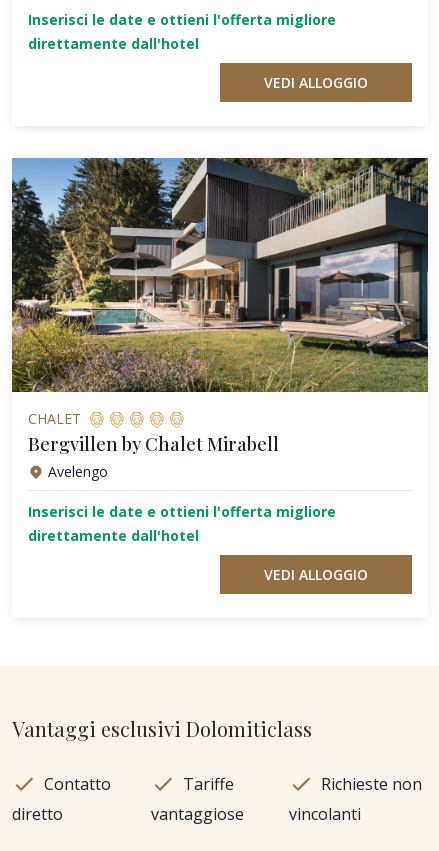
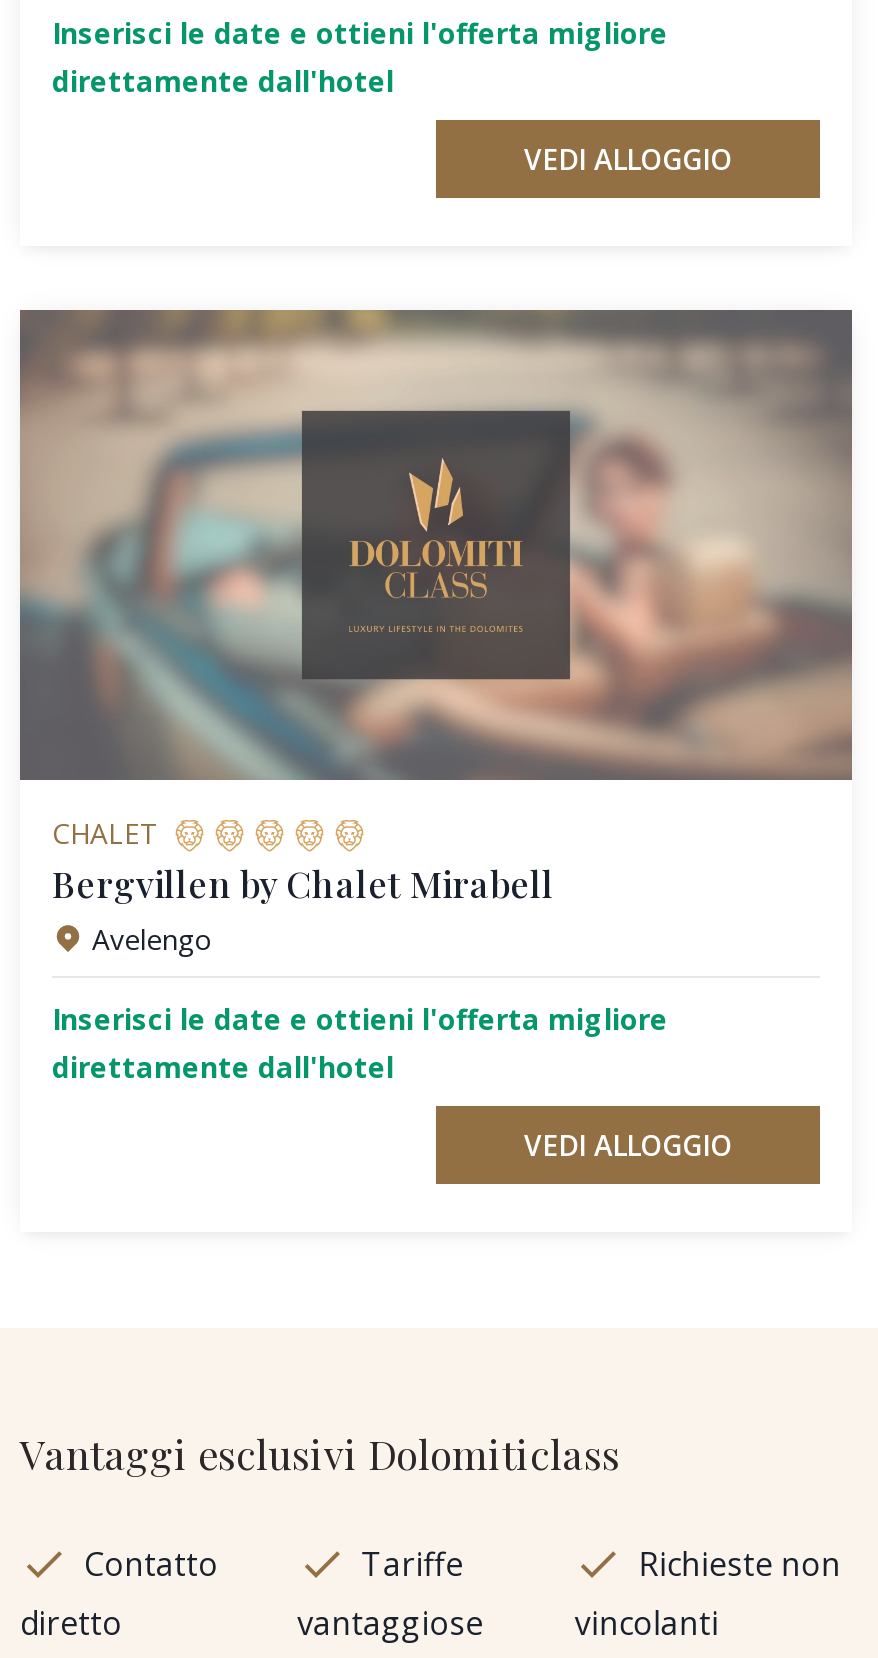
- [image]
+ [image]
